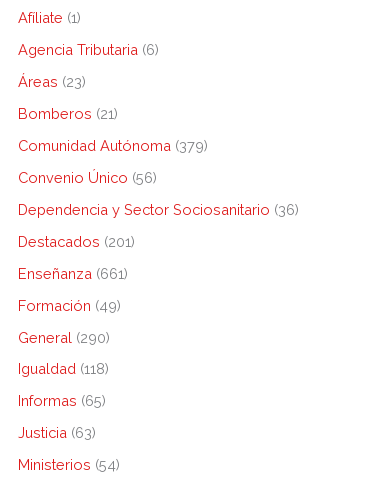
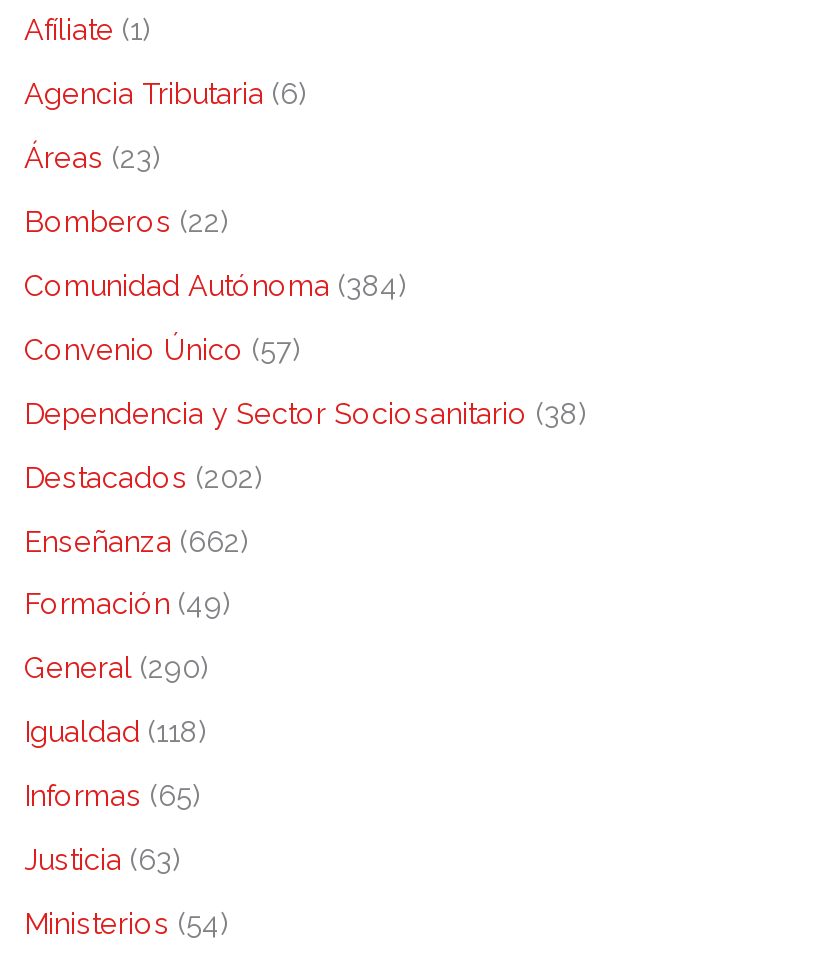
- Bomberos (21)
+ Bomberos (22)

- Comunidad Autónoma (379)
+ Comunidad Autónoma (384)

- Convenio Único (56)
+ Convenio Único (57)

- Dependencia y Sector Sociosanitario (36)
+ Dependencia y Sector Sociosanitario (38)

- Destacados (201)
+ Destacados (202)

- Enseñanza (661)
+ Enseñanza (662)
